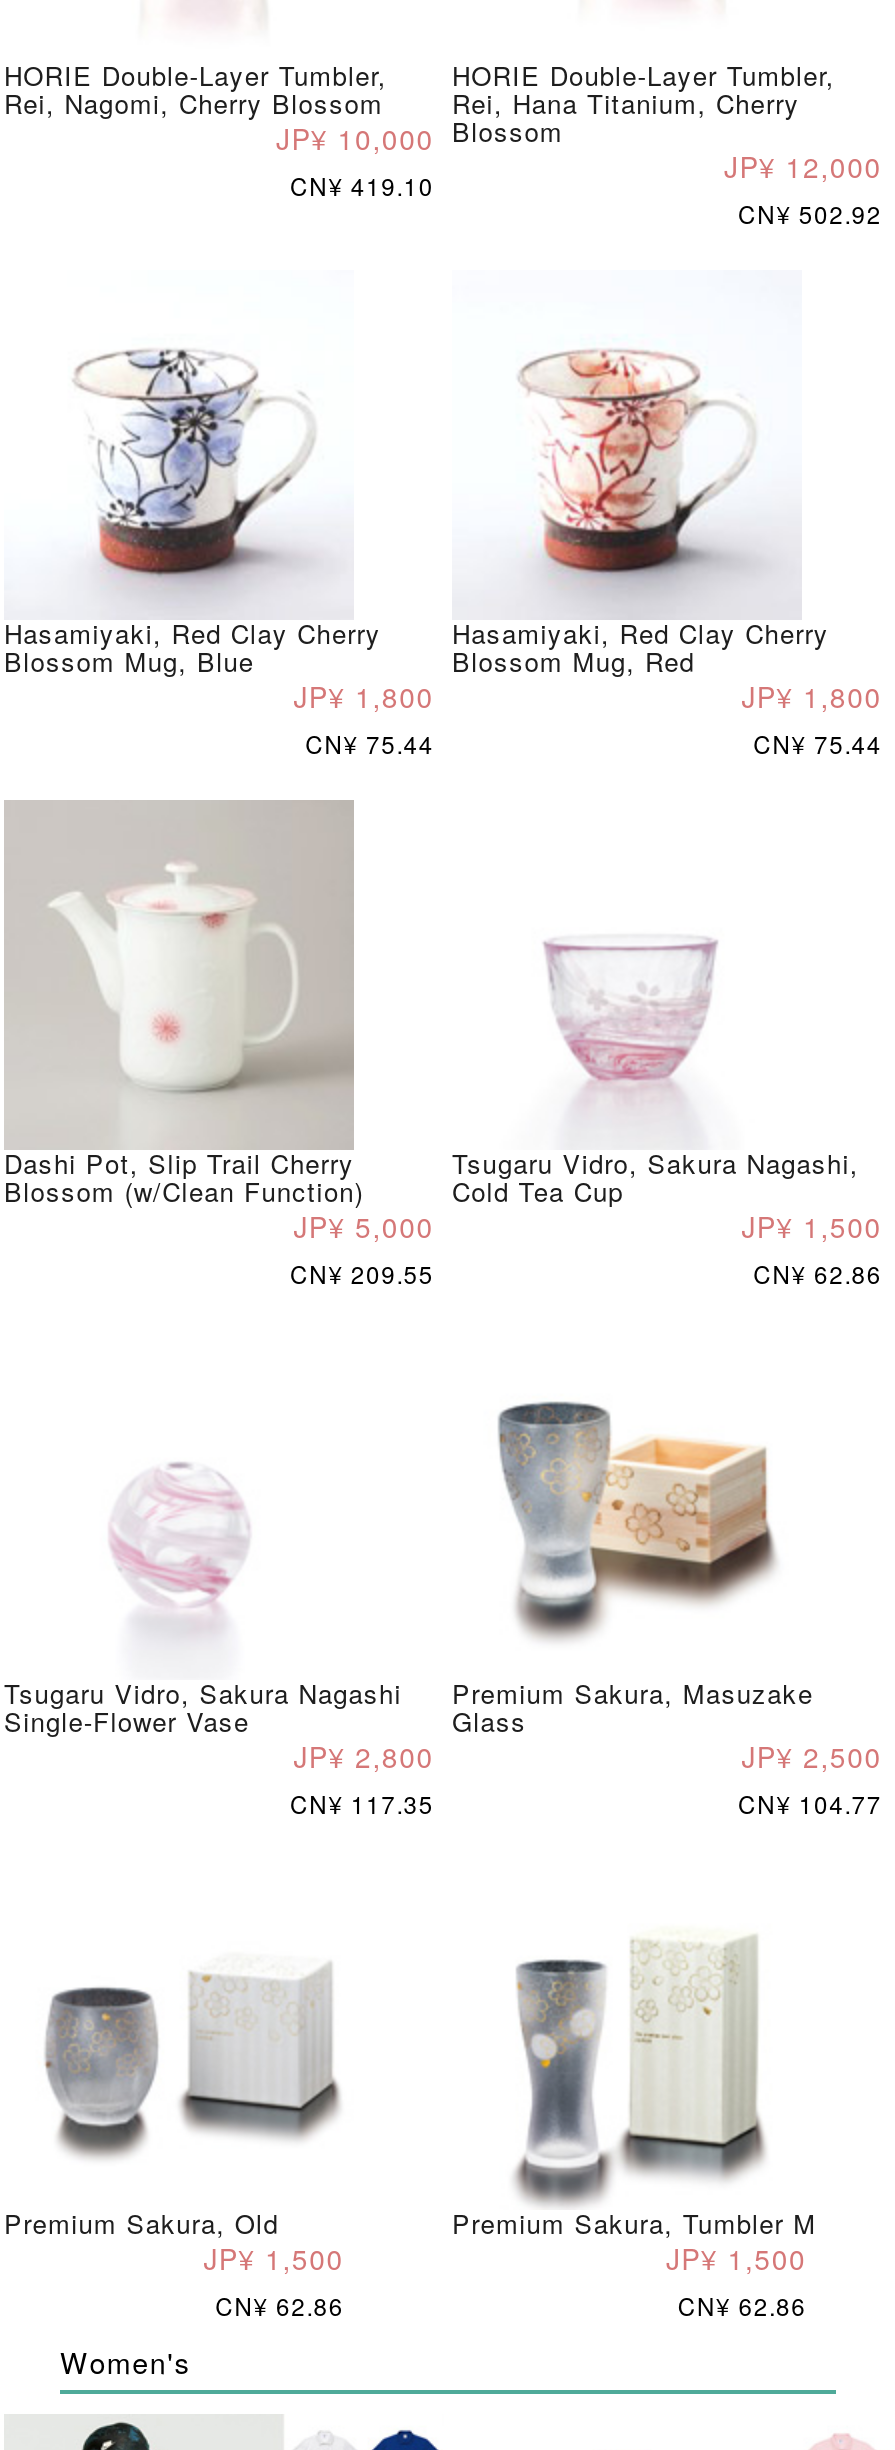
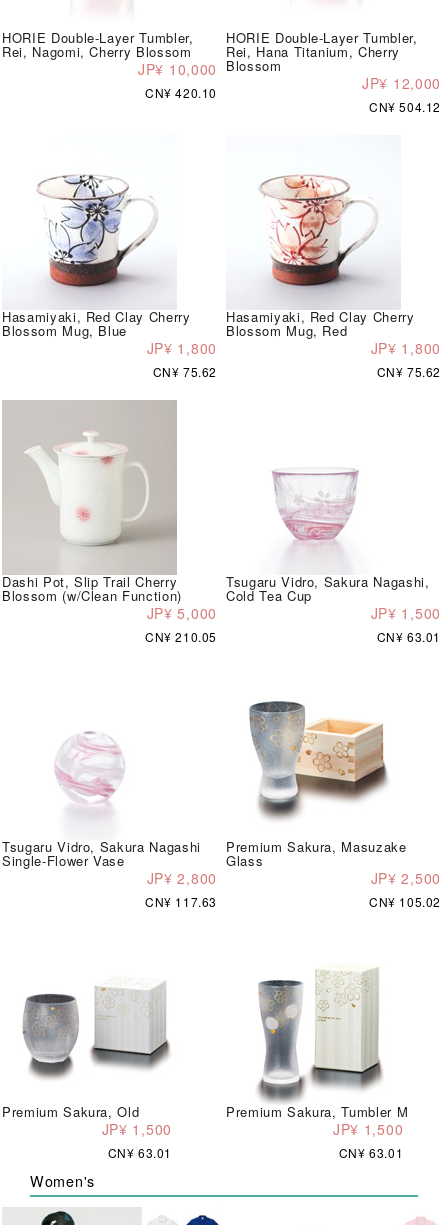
- CN¥ 419.10
+ CN¥ 420.10

- CN¥ 502.92
+ CN¥ 504.12

- CN¥ 75.44
+ CN¥ 75.62

- CN¥ 75.44
+ CN¥ 75.62

- CN¥ 209.55
+ CN¥ 210.05

- CN¥ 62.86
+ CN¥ 63.01

- CN¥ 117.35
+ CN¥ 117.63

- CN¥ 104.77
+ CN¥ 105.02

- CN¥ 62.86
+ CN¥ 63.01

- CN¥ 62.86
+ CN¥ 63.01
